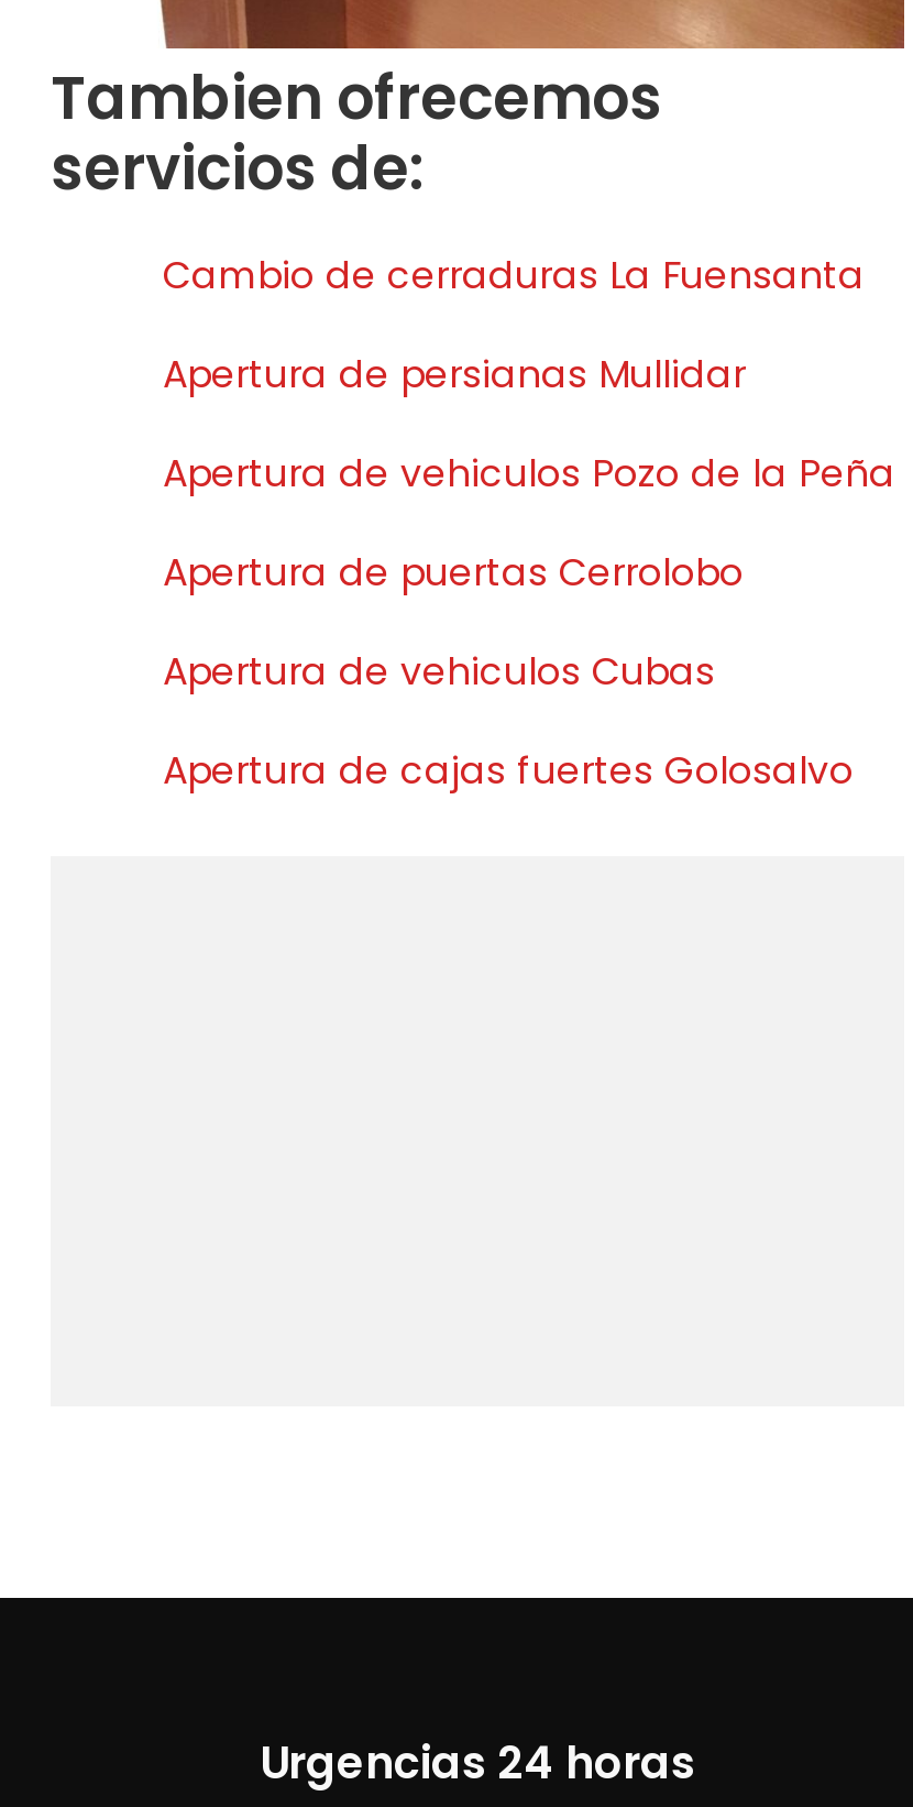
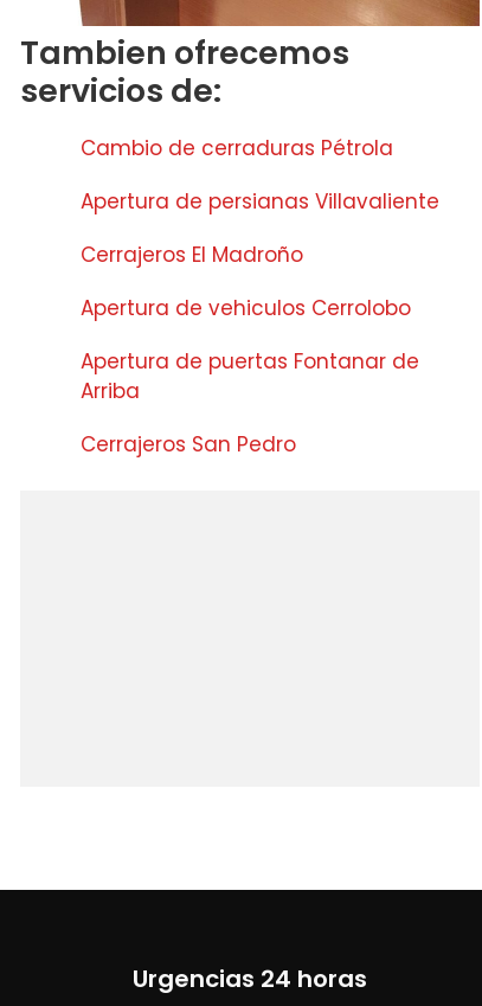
- Cambio de cerraduras La Fuensanta
+ Cambio de cerraduras Pétrola

- Apertura de persianas Mullidar
+ Apertura de persianas Villavaliente

- Apertura de vehiculos Pozo de la Peña
+ Cerrajeros El Madroño

- Apertura de puertas Cerrolobo
+ Apertura de vehiculos Cerrolobo

- Apertura de vehiculos Cubas
+ Apertura de puertas Fontanar de
+ Arriba

- Apertura de cajas fuertes Golosalvo
+ Cerrajeros San Pedro
